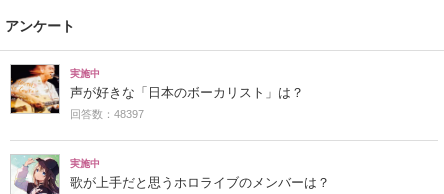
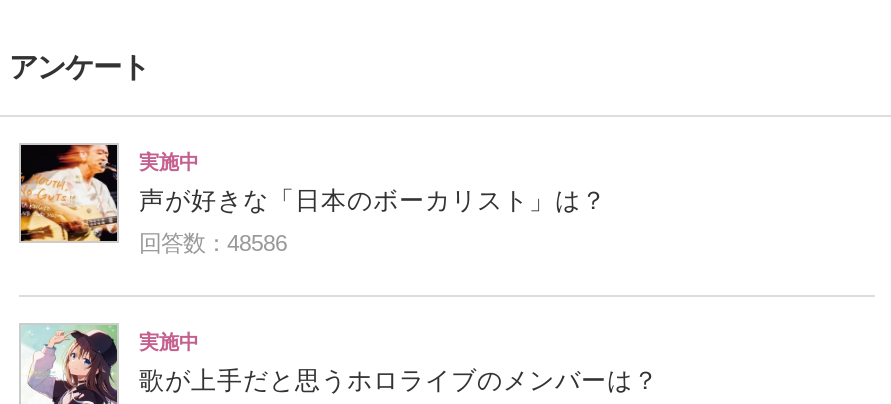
- 回答数：48397
+ 回答数：48586
